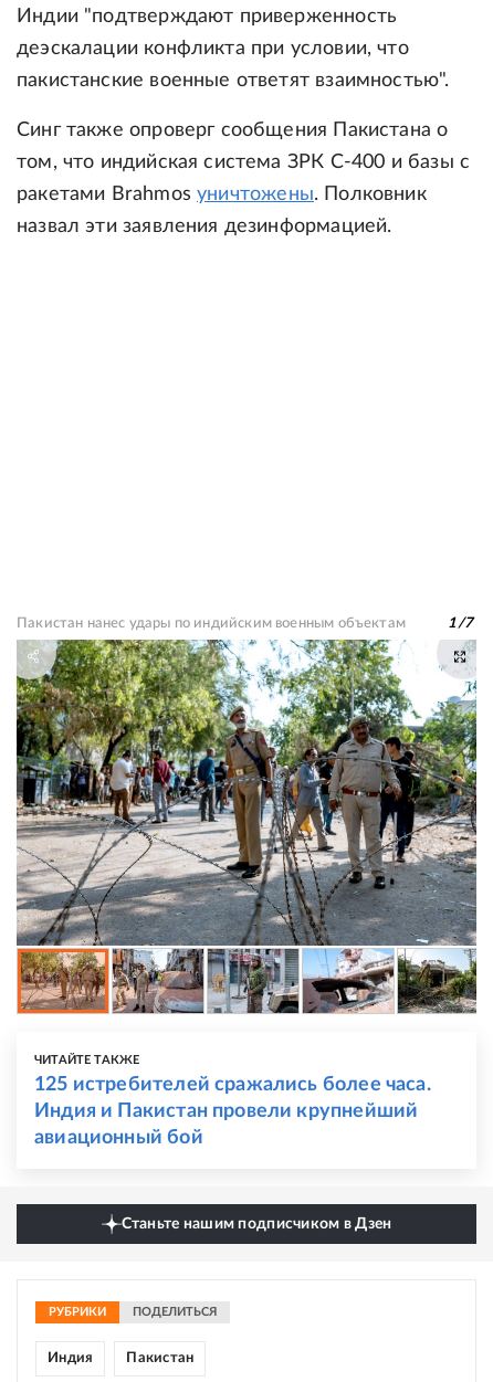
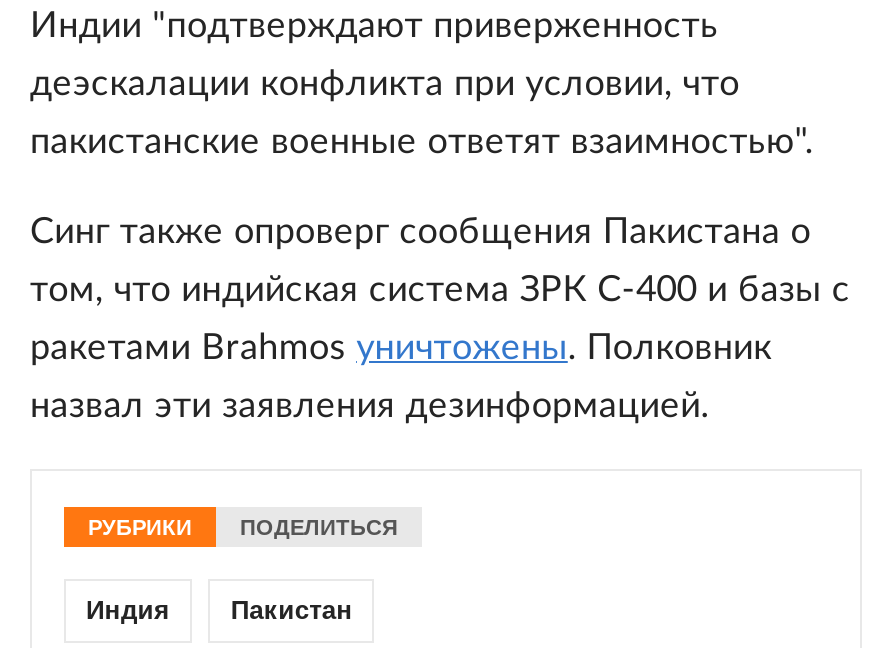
- Пакистан нанес удары по индийским военным объектам
- 1/7

- [image]
- ЧИТАЙТЕ ТАКЖЕ
- 125 истребителей сражались более часа.
- Индия и Пакистан провели крупнейший
- авиационный бой

- Станьте нашим подписчиком в Дзен
